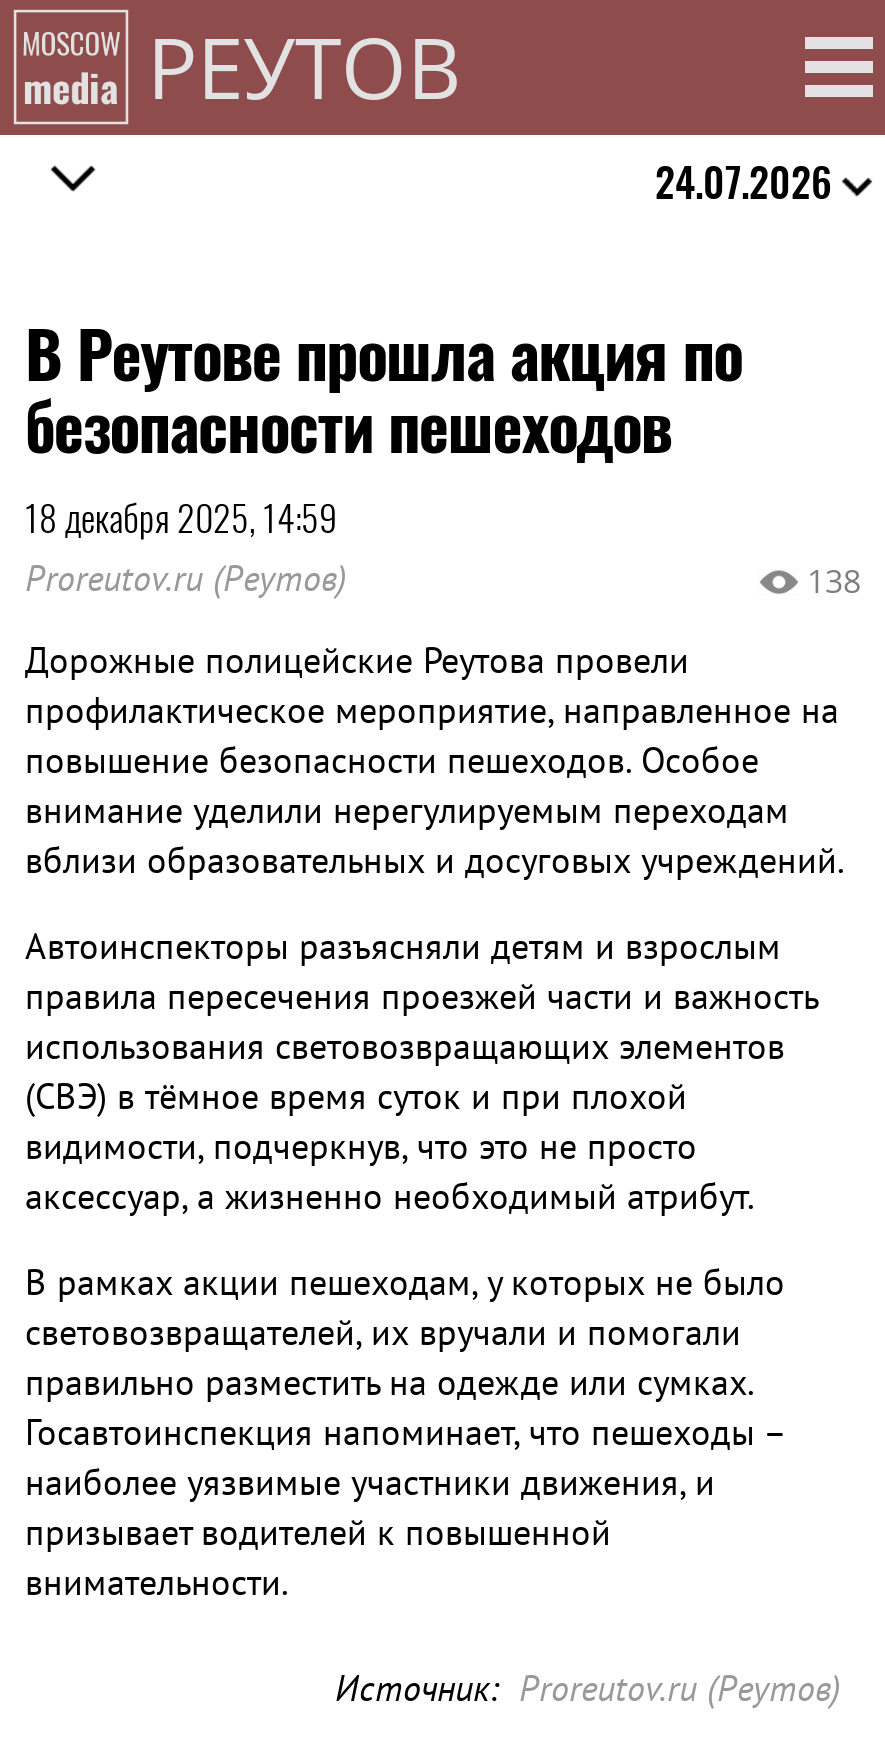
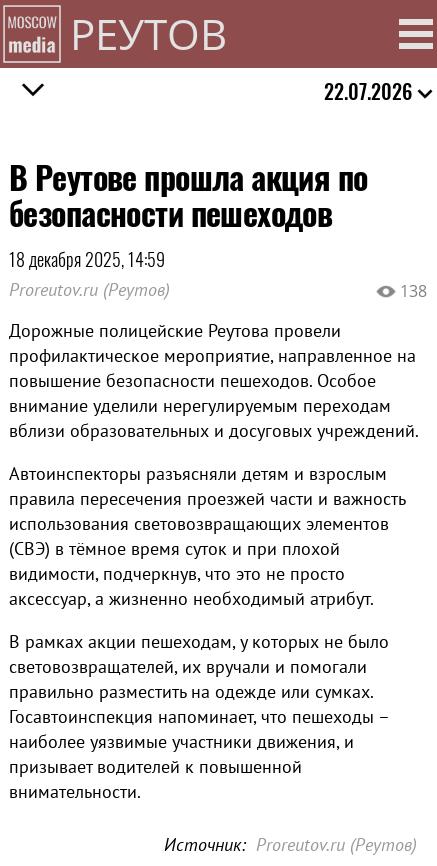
- 24.07.2026
+ 22.07.2026
